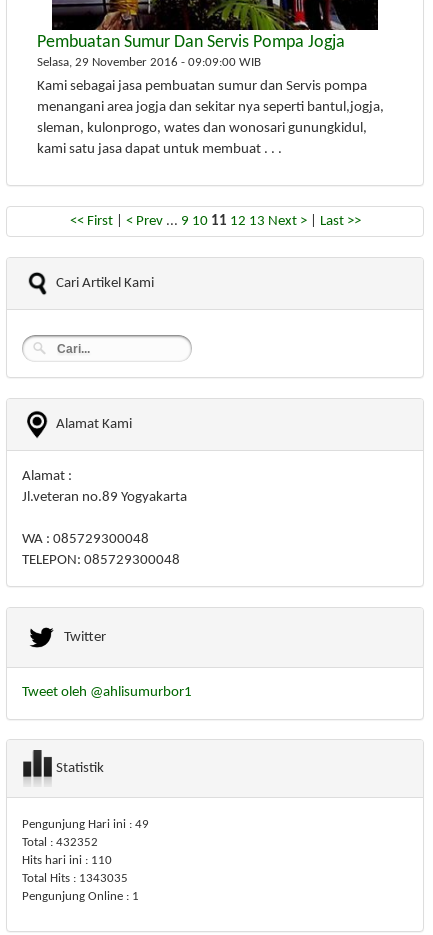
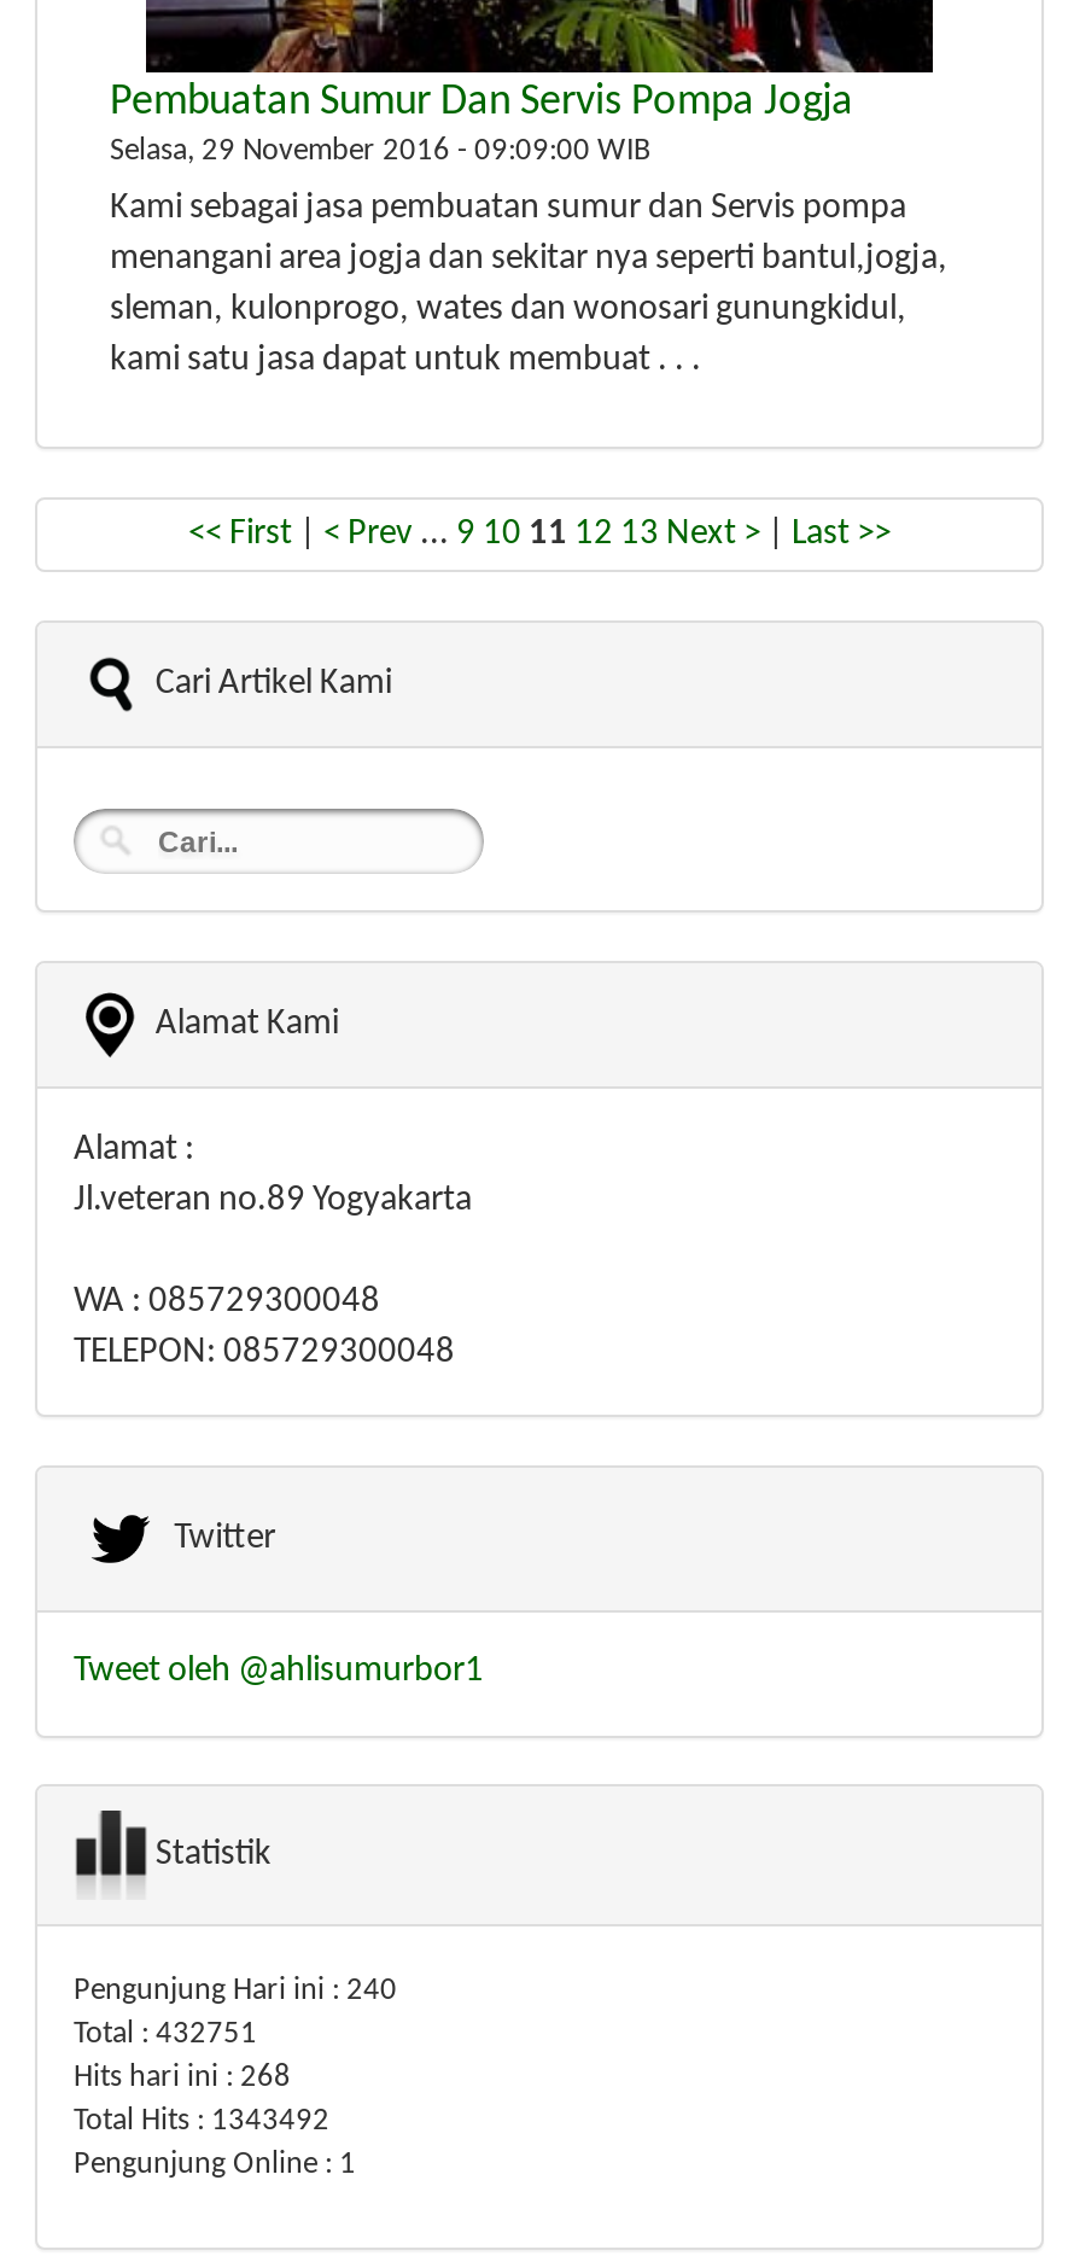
- Pengunjung Hari ini : 49
+ Pengunjung Hari ini : 240

- Total : 432352
+ Total : 432751

- Hits hari ini : 110
+ Hits hari ini : 268

- Total Hits : 1343035
+ Total Hits : 1343492
